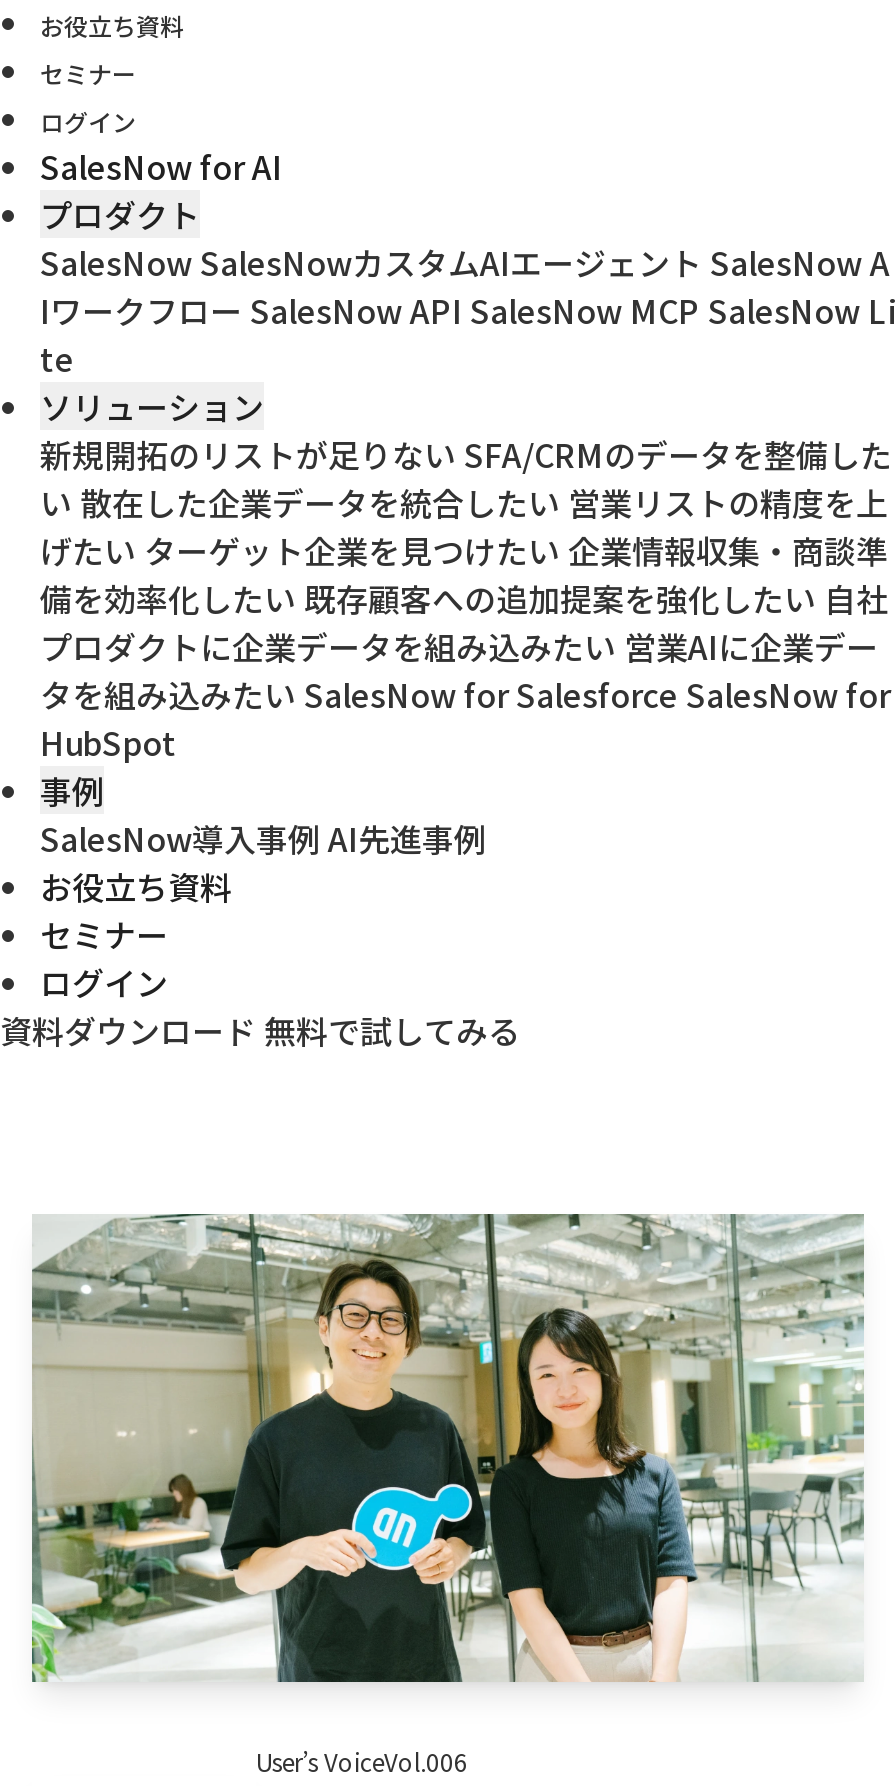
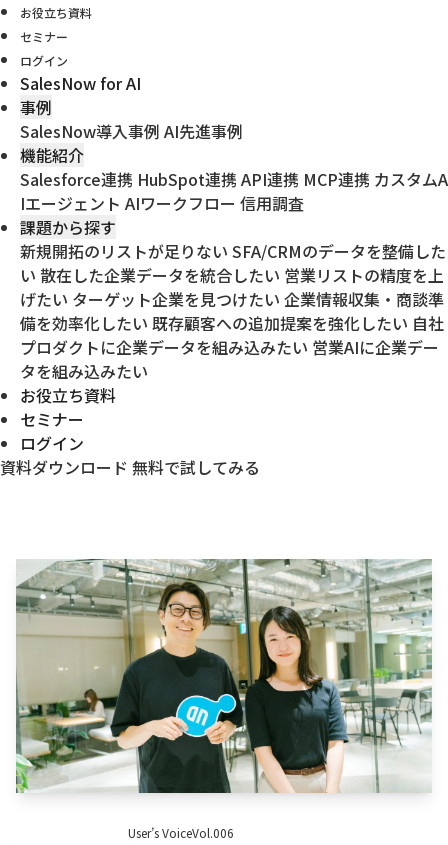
- プロダクト
- SalesNow SalesNowカスタムAIエージェントSalesNow A
- IワークフローSalesNow API SalesNow MCP SalesNow Li
- te
- ソリューション
+ 機能紹介
+ Salesforce連携HubSpot連携API連携MCP連携カスタムA
+ IエージェントAIワークフロー信用調査
+ 課題から探す

moved down: 新規開拓のリストが足りないSFA/CRMのデータを整備した | い散在した企業データを統合したい営業リストの精度を上 | げたいターゲット企業を見つけたい企業情報収集・商談準 | 備を効率化したい既存顧客への追加提案を強化したい自社 | プロダクトに企業データを組み込みたい営業AIに企業デー

- タを組み込みたいSalesNow for Salesforce SalesNow for
- HubSpot
+ タを組み込みたい

moved up: 事例 | SalesNow導入事例AI先進事例
